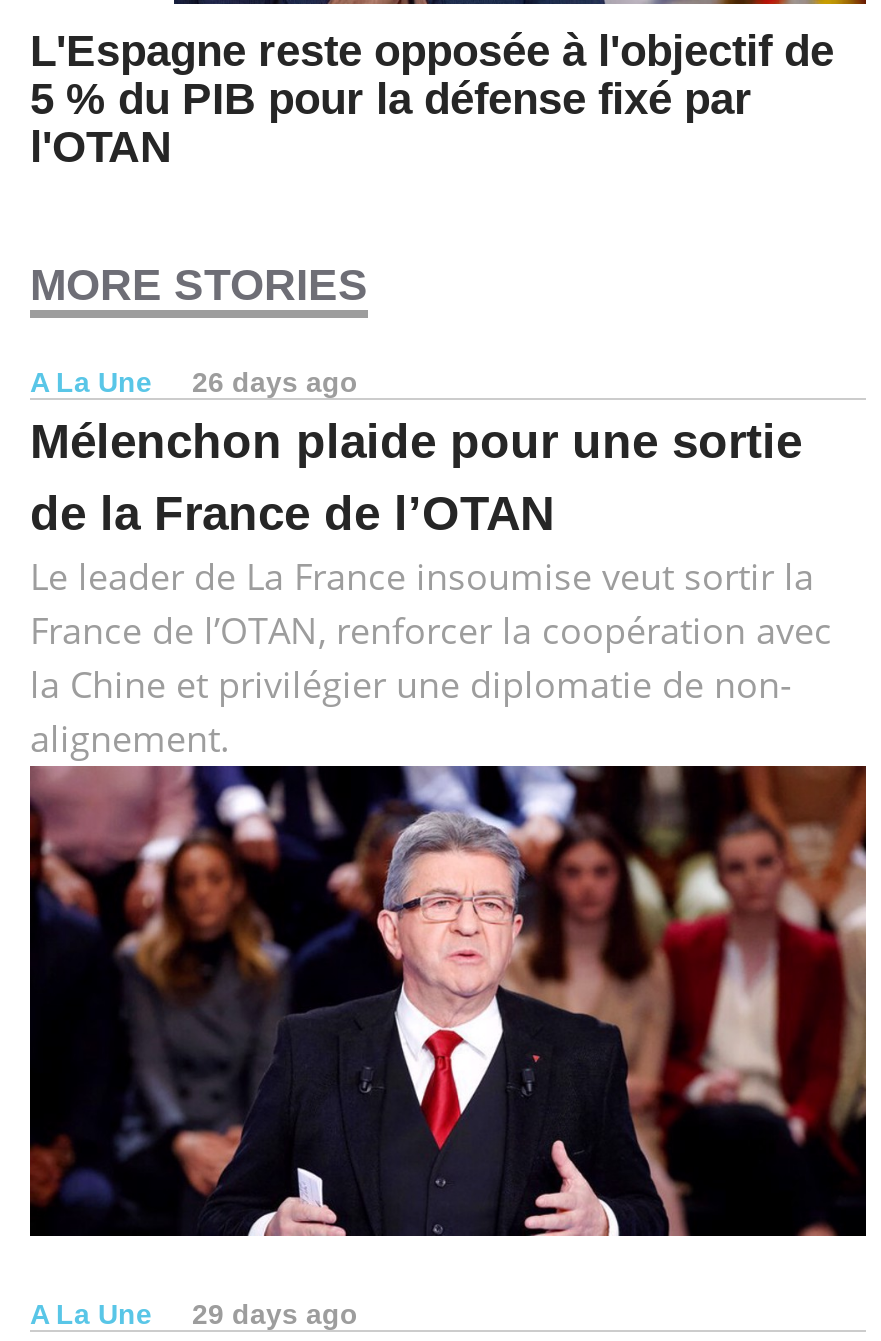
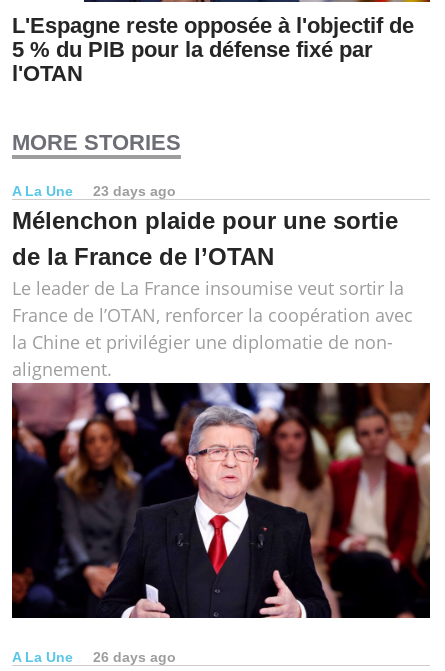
- A La Une 26 days ago
+ A La Une 23 days ago

- A La Une 29 days ago
+ A La Une 26 days ago
